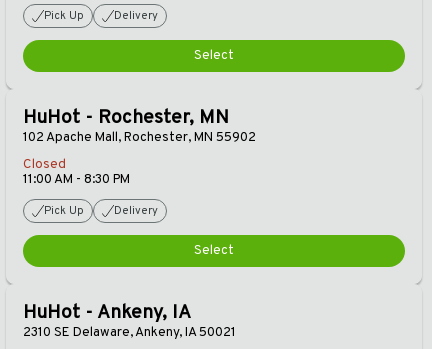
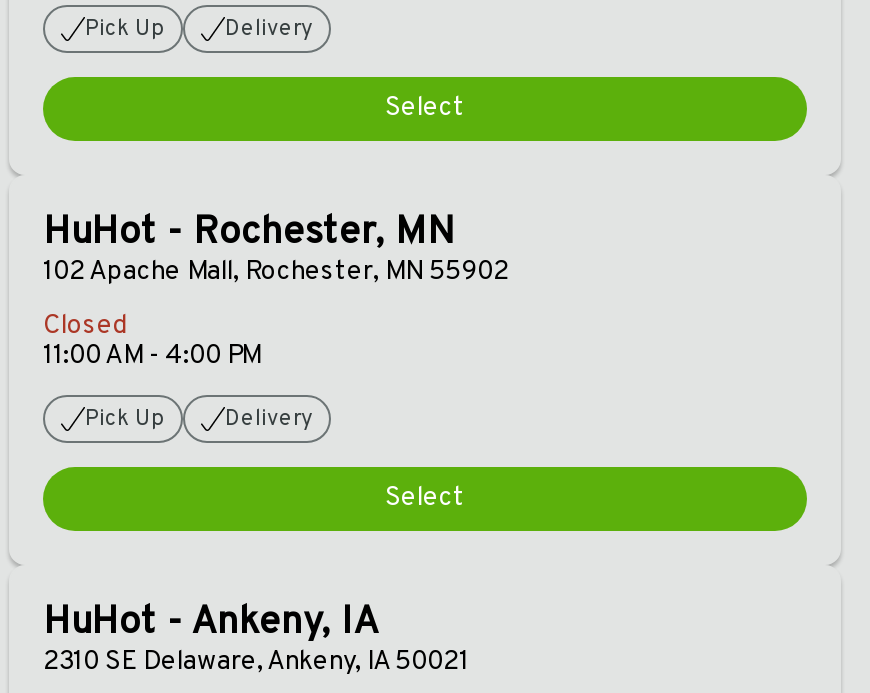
- 11:00 AM - 8:30 PM
+ 11:00 AM - 4:00 PM
